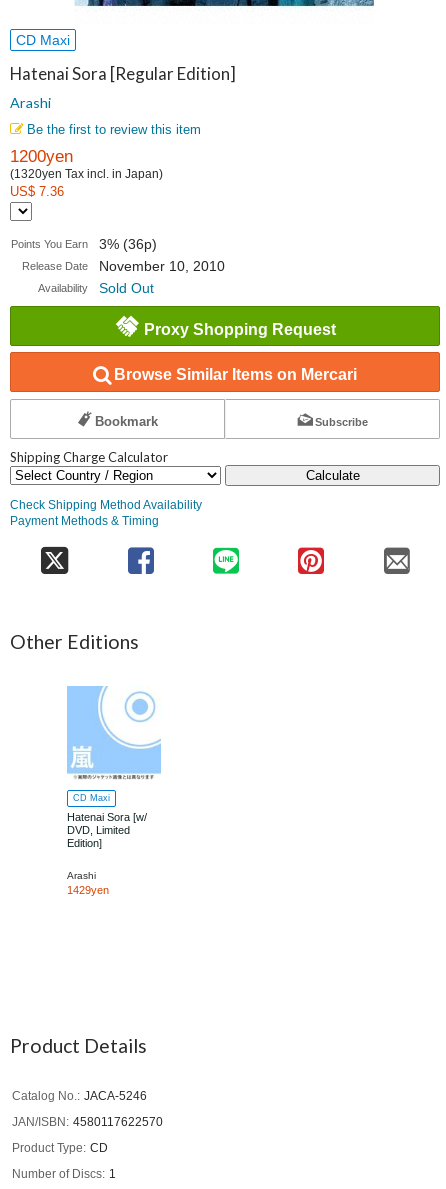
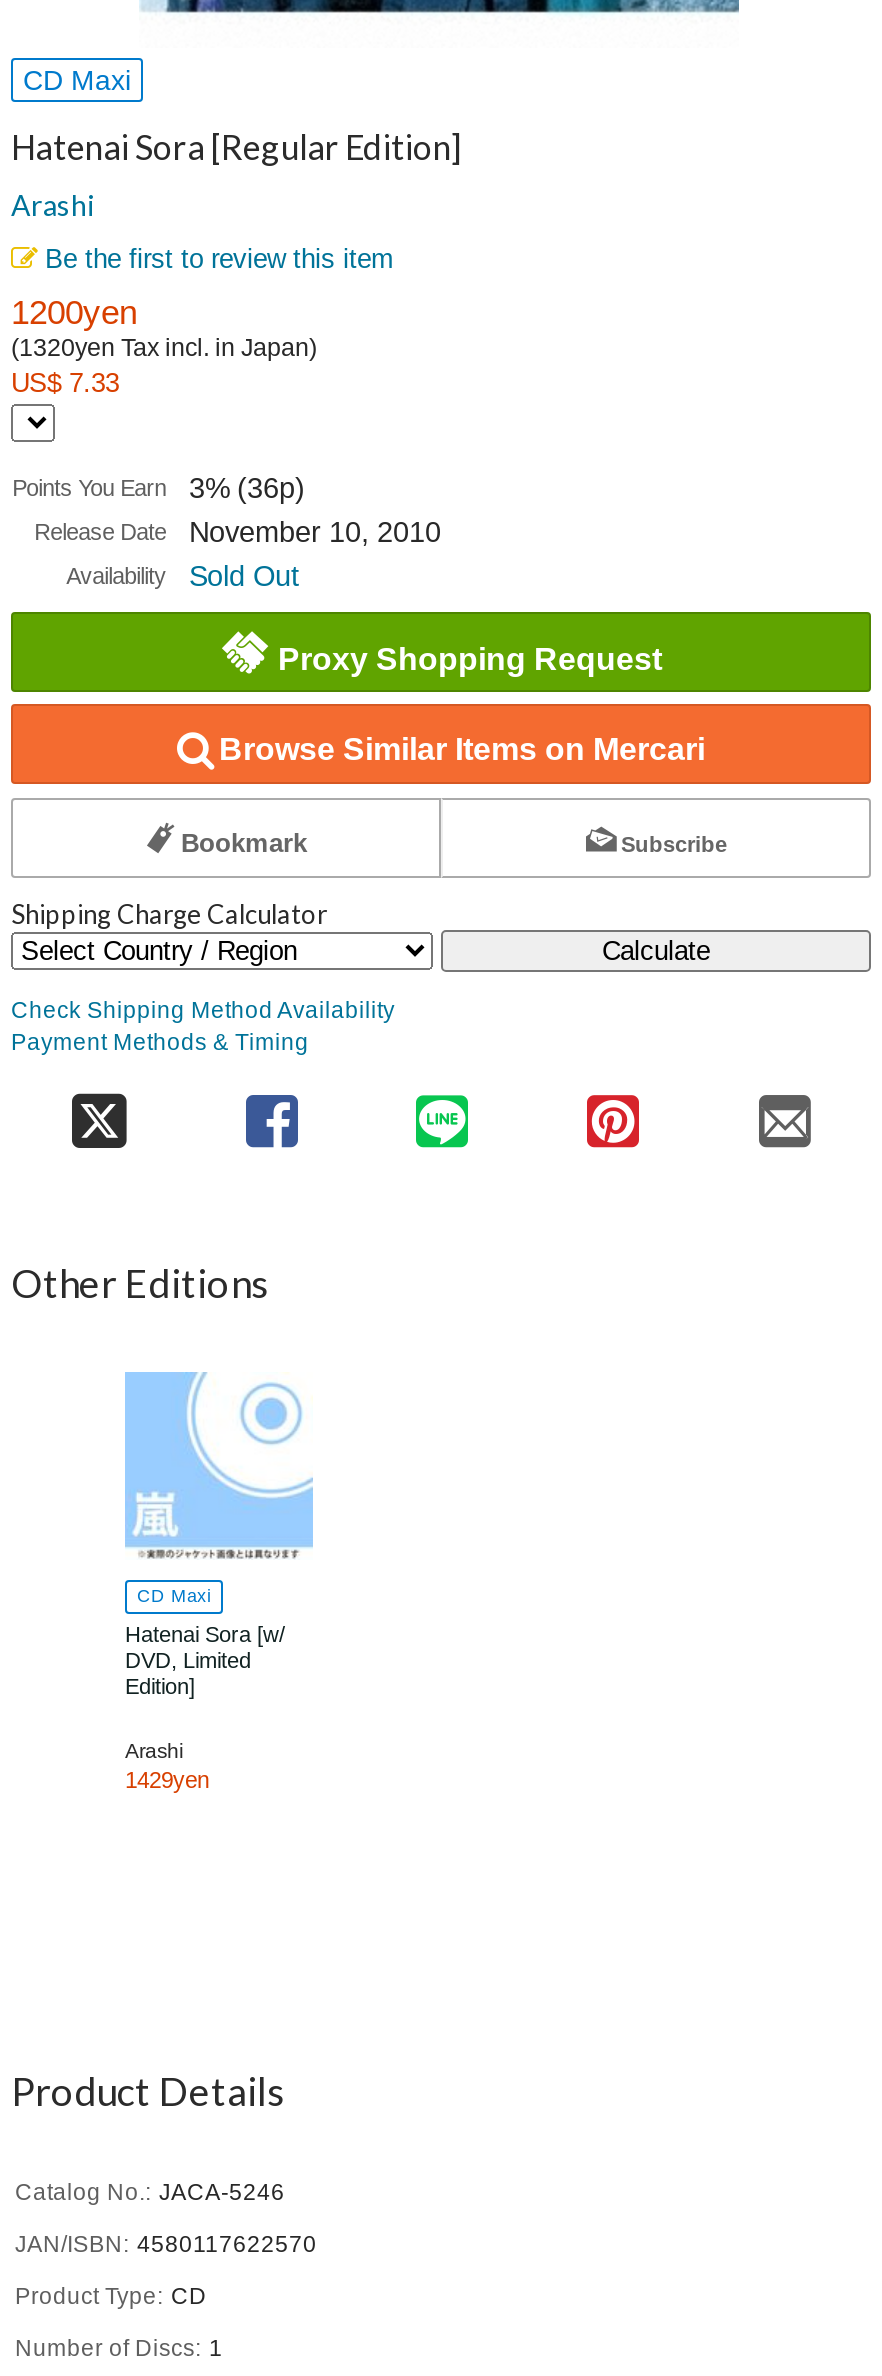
- US$ 7.36
+ US$ 7.33
